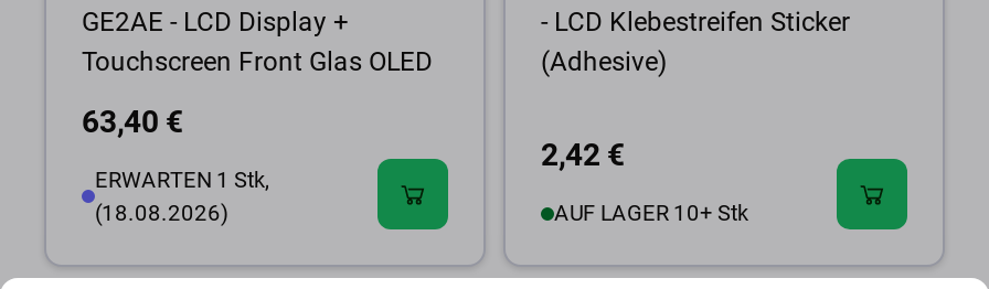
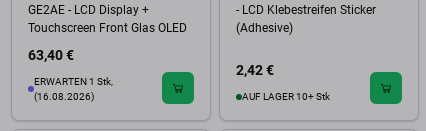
- (18.08.2026)
+ (16.08.2026)
